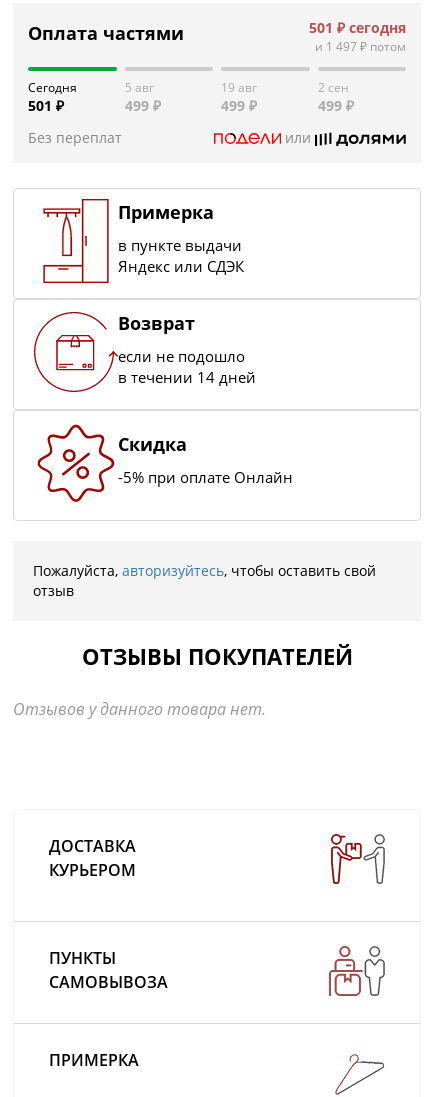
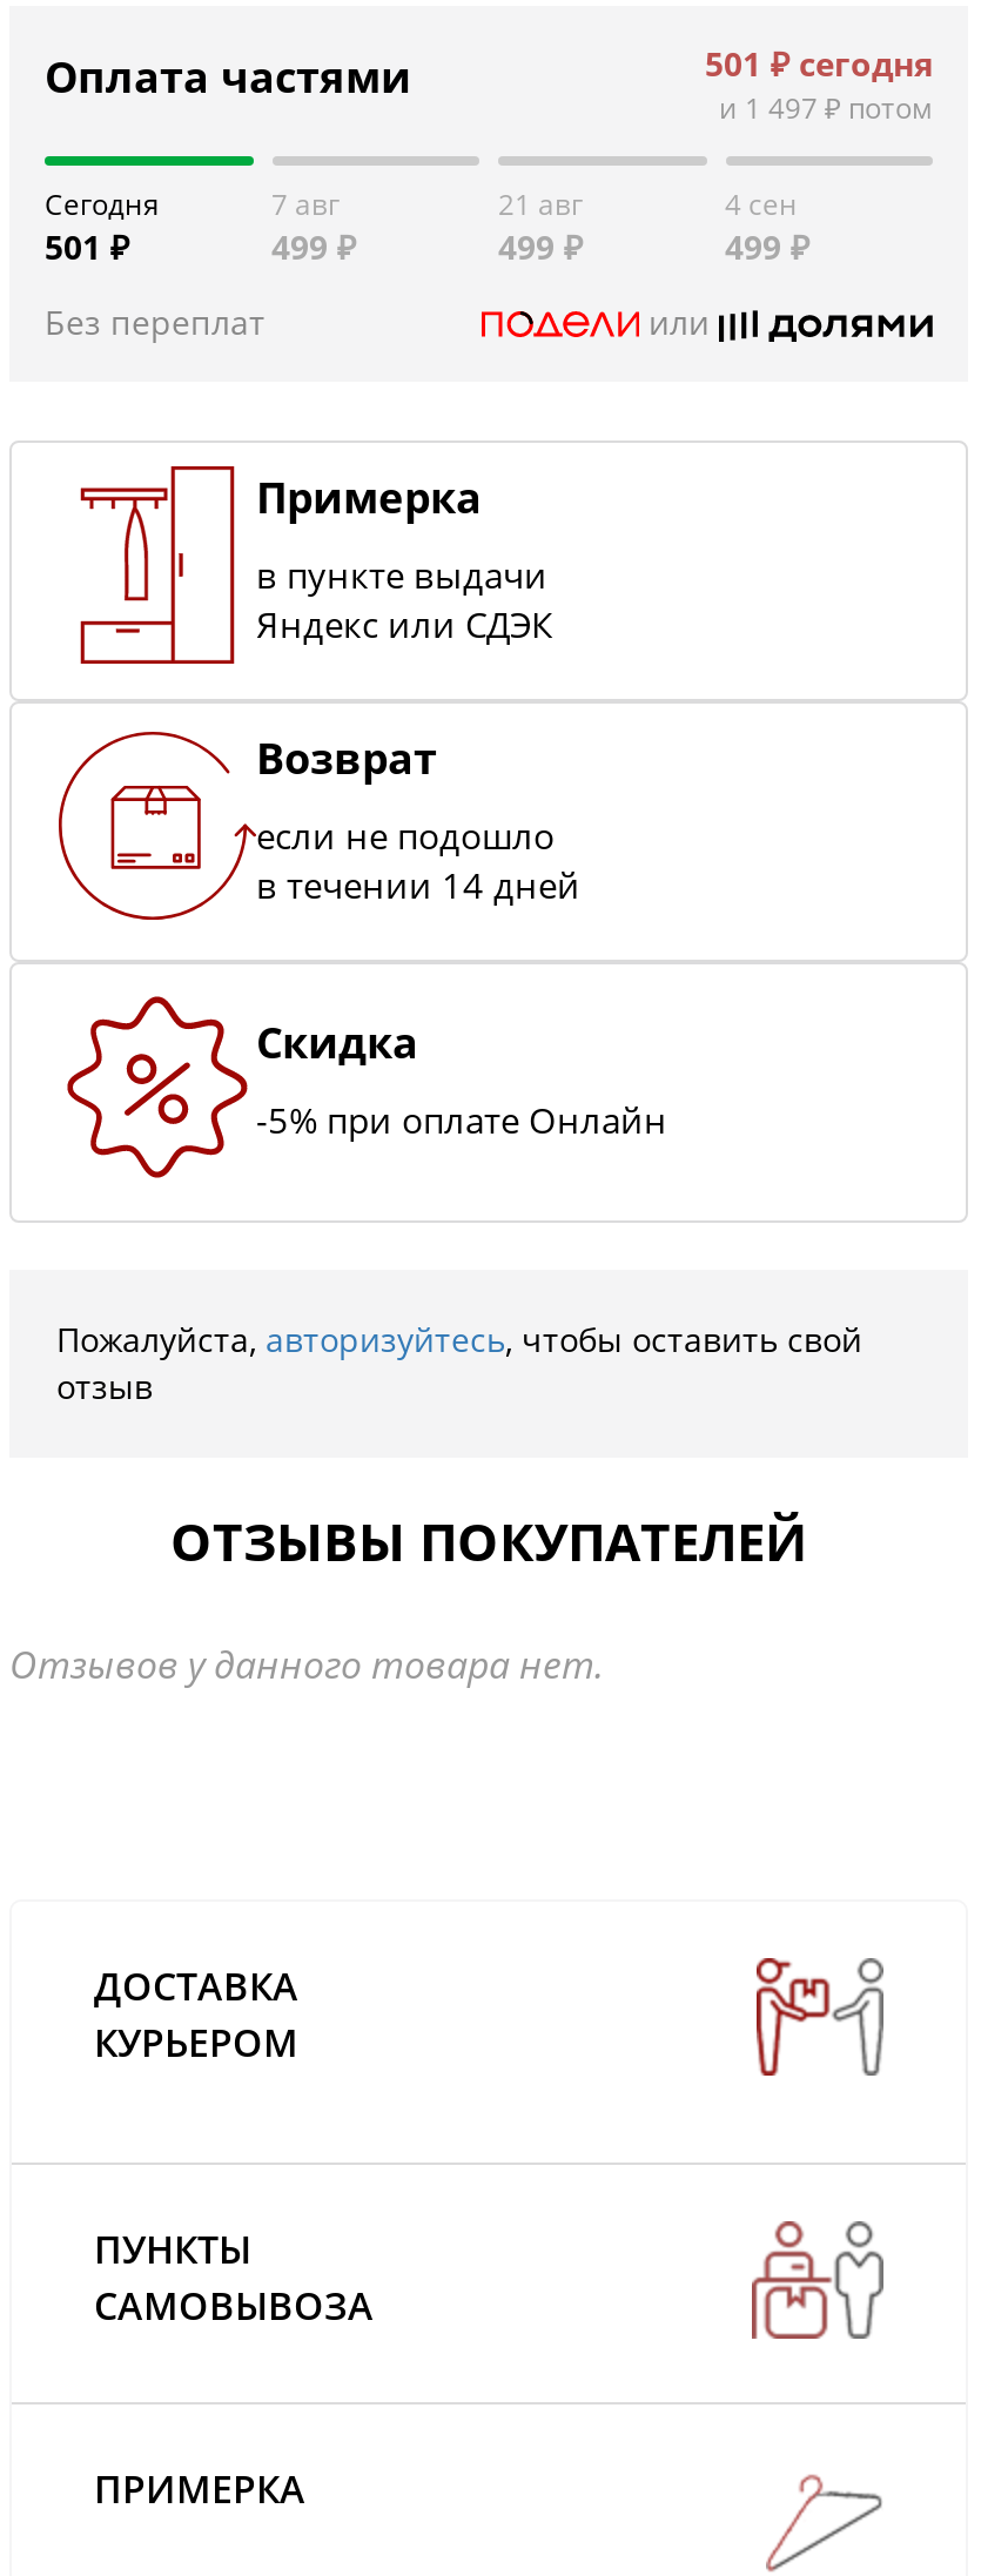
- 5 авг
+ 7 авг

- 19 авг
+ 21 авг

- 2 сен
+ 4 сен
